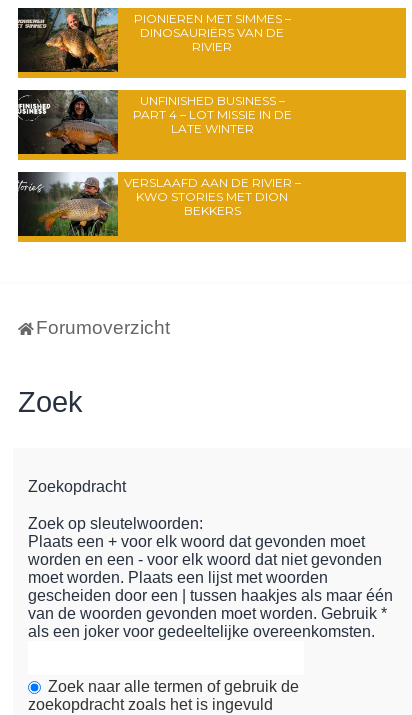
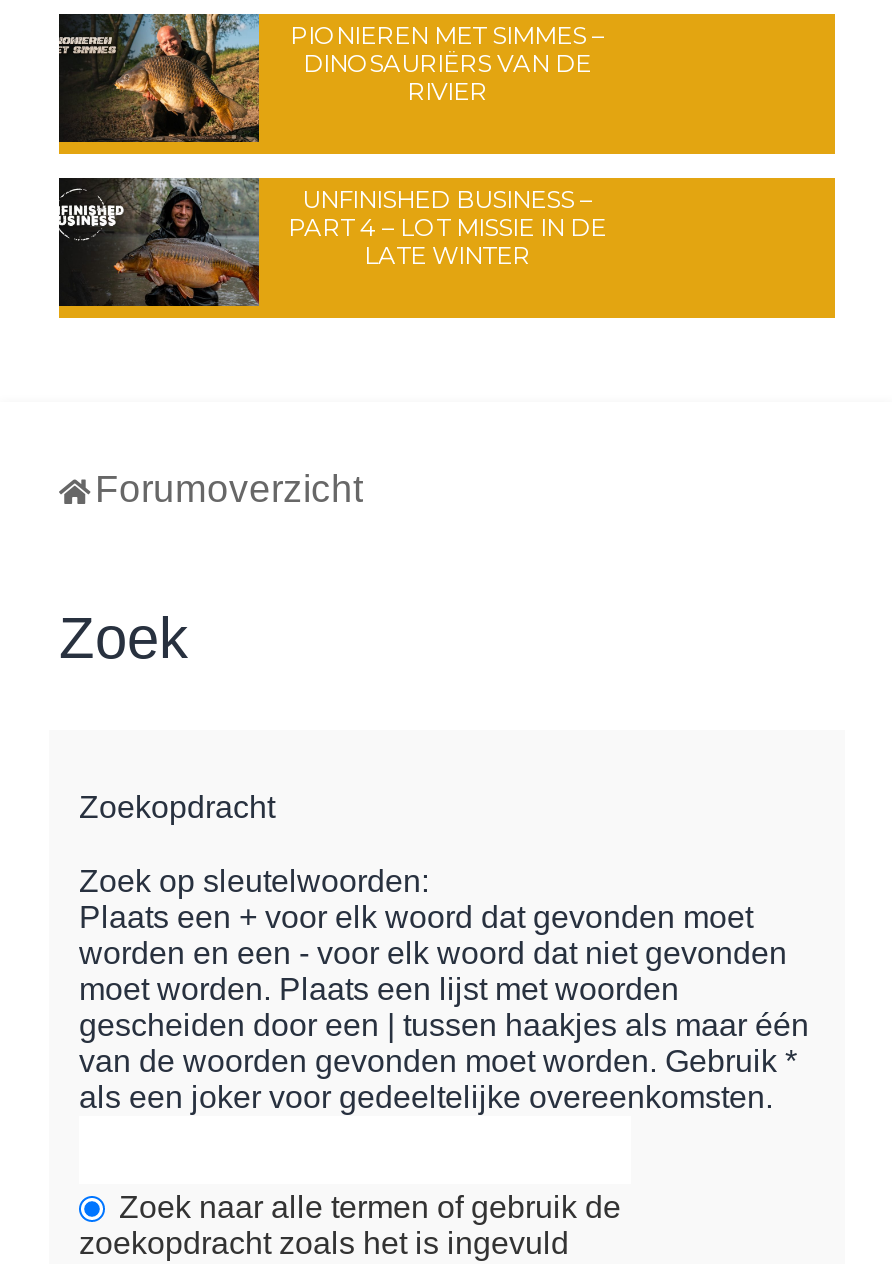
- [image]
- VERSLAAFD AAN DE RIVIER –
- KWO STORIES MET DION
- BEKKERS
